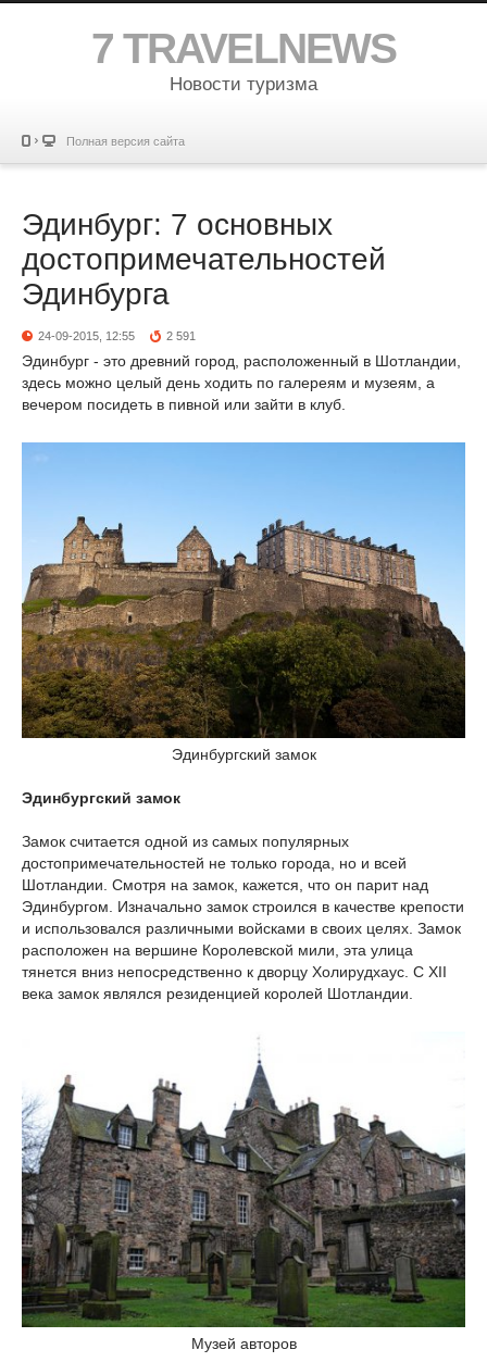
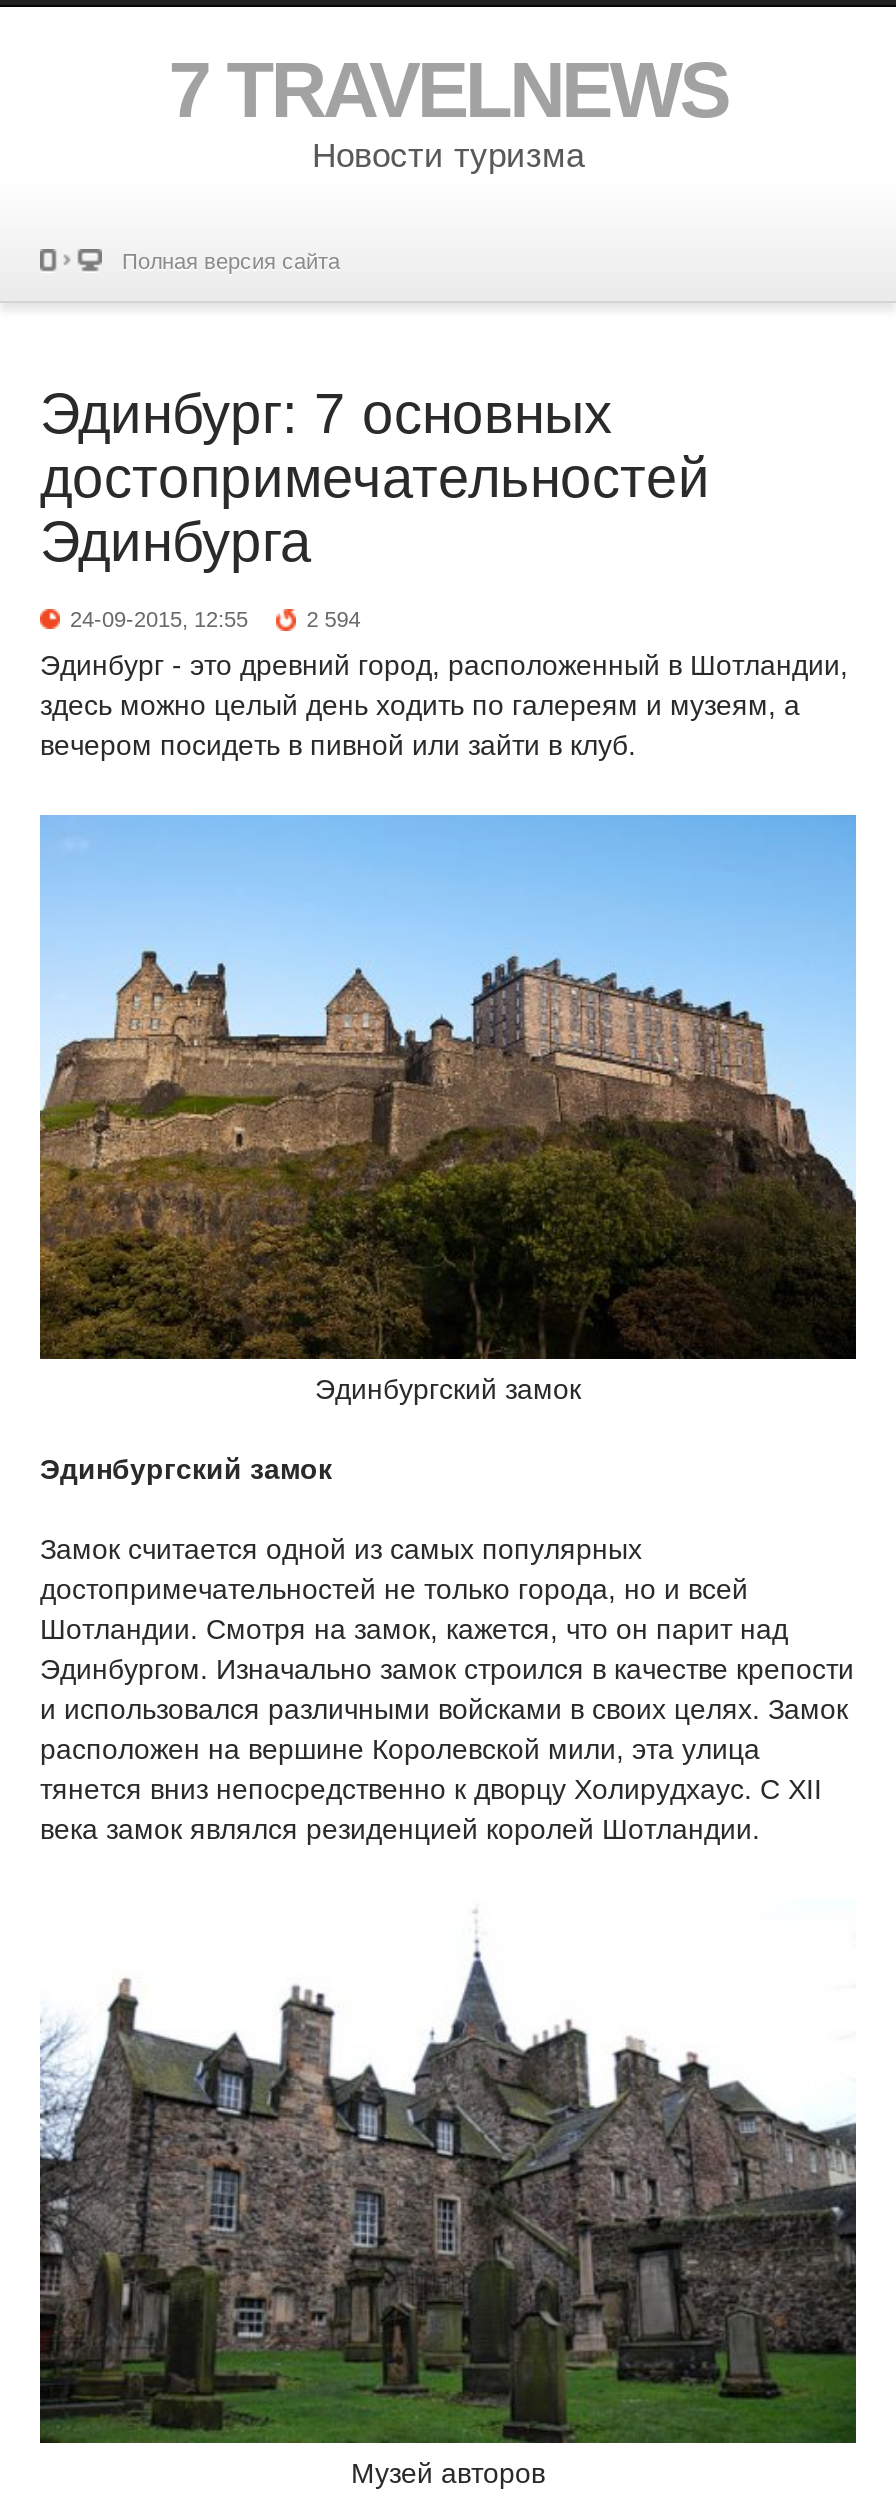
- 2 591
+ 2 594
